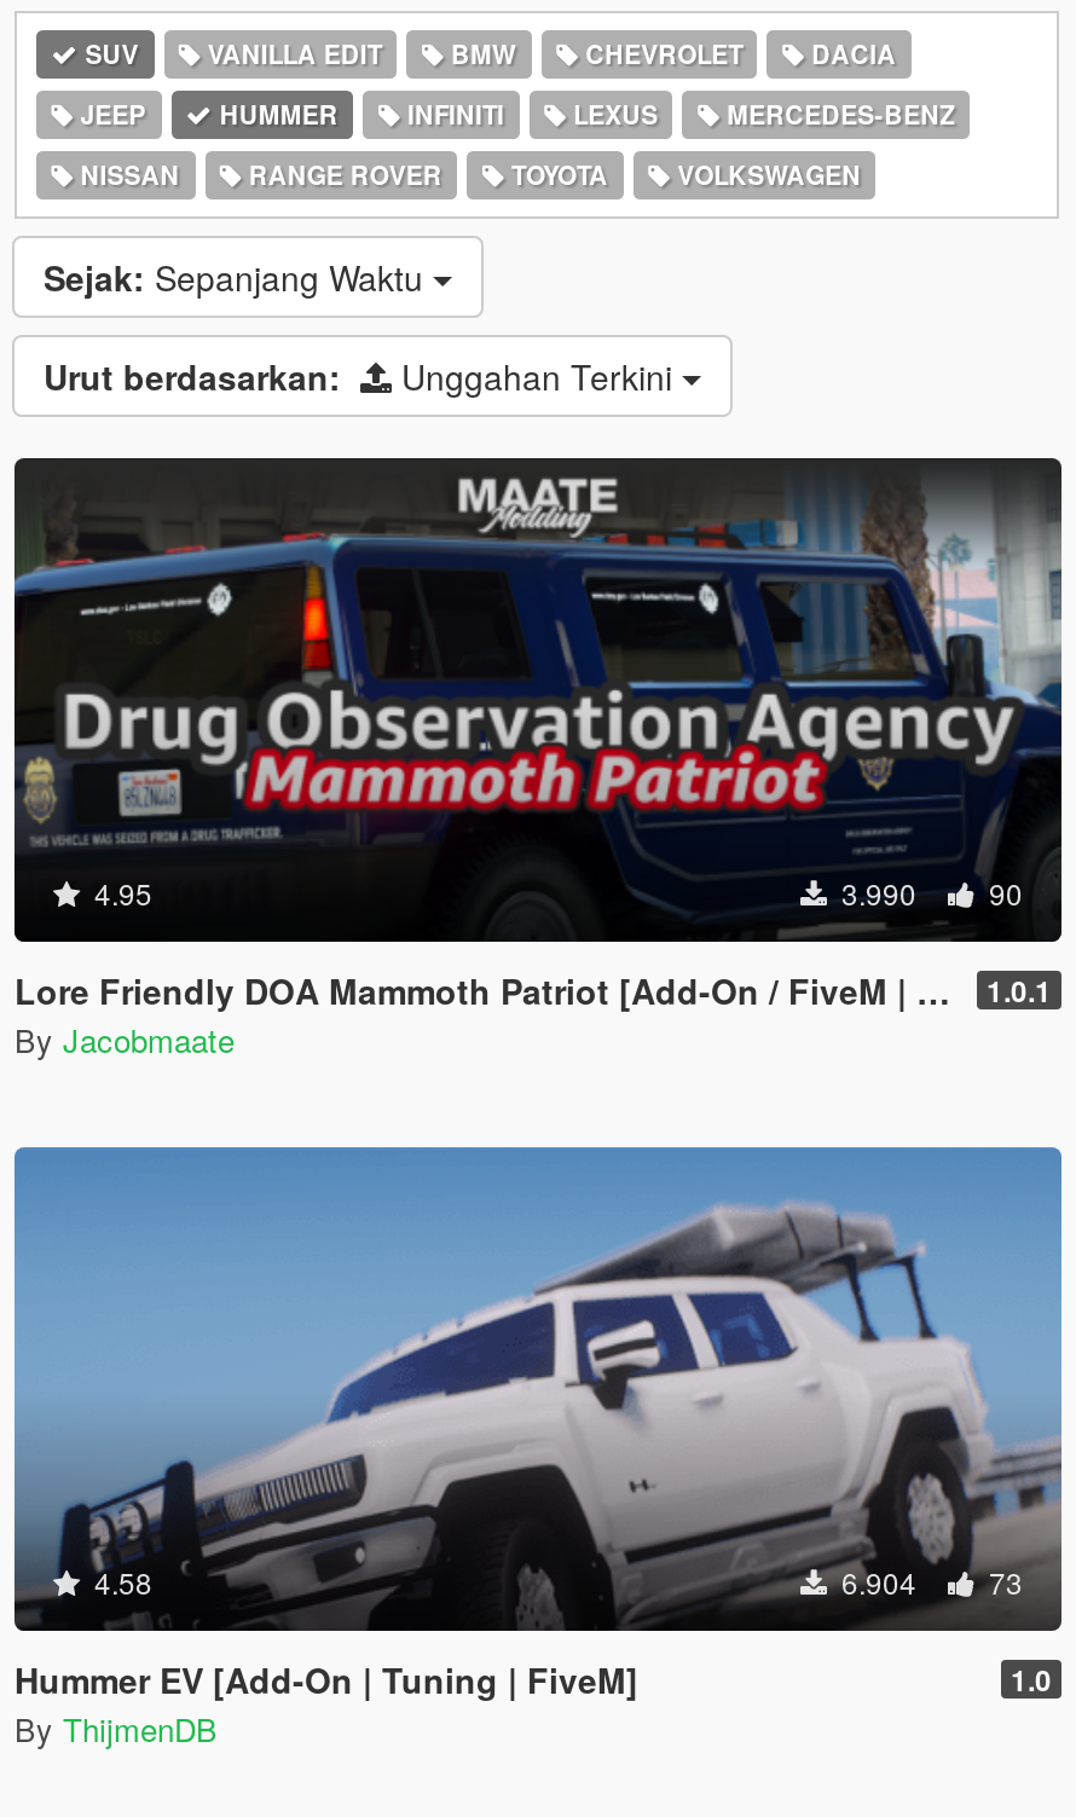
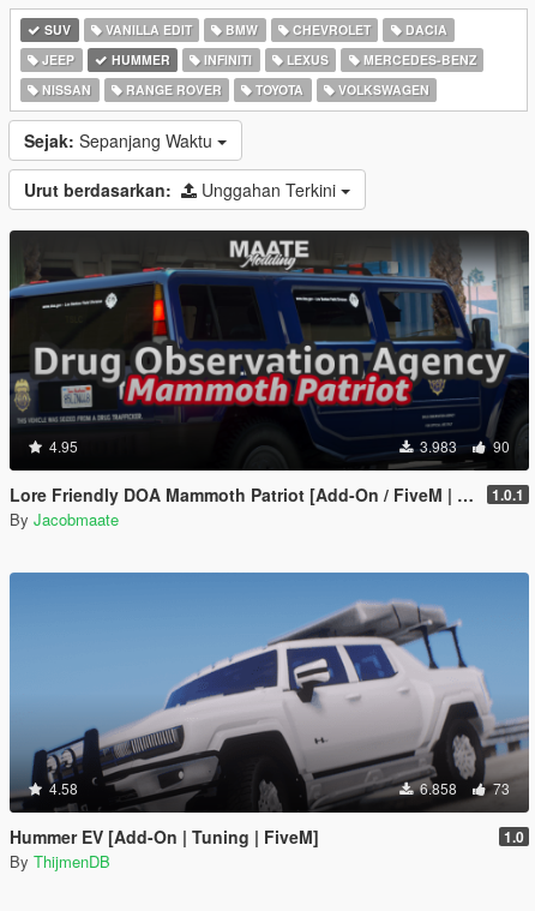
- 3.990 90
+ 3.983 90

- 6.904 73
+ 6.858 73
